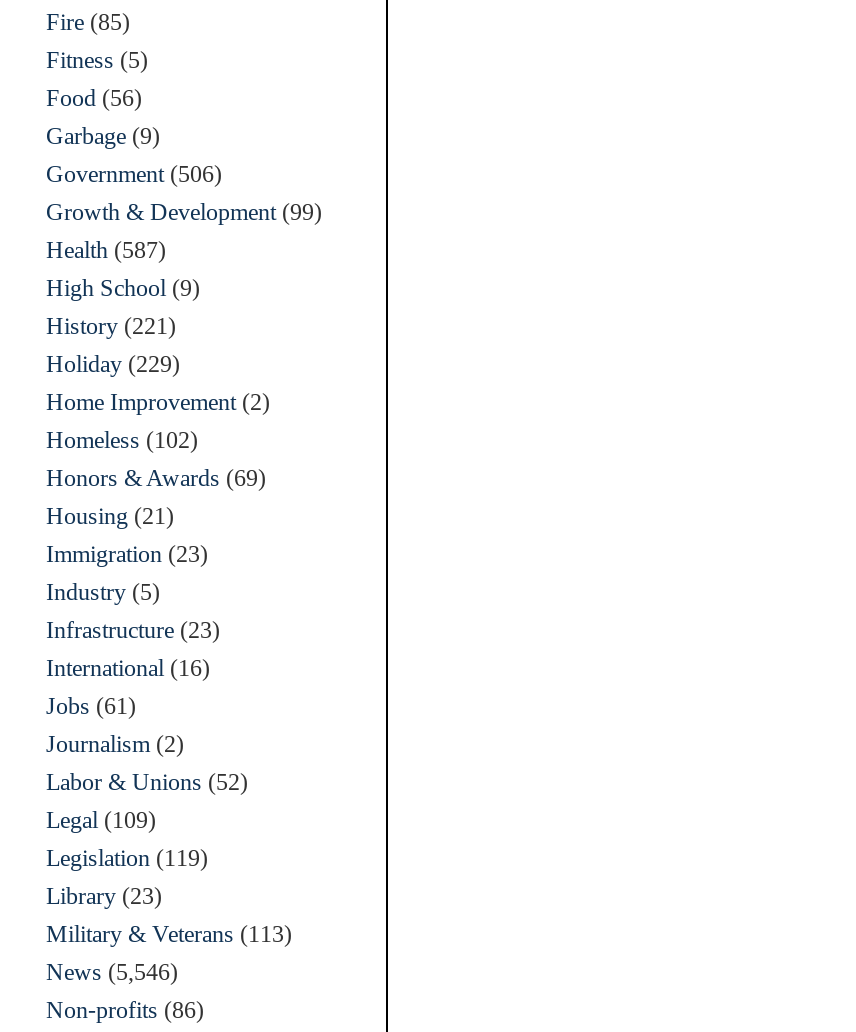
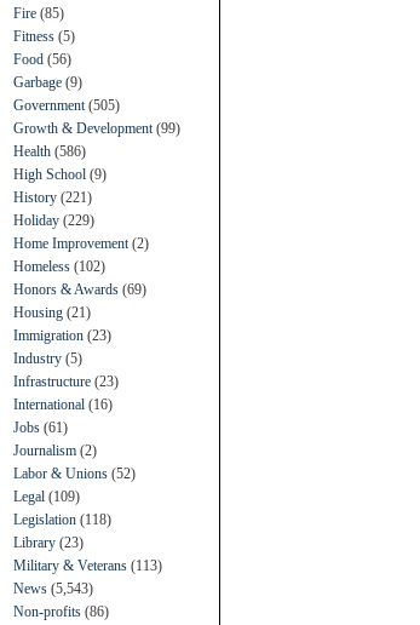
- Government (506)
+ Government (505)

- Health (587)
+ Health (586)

- Legislation (119)
+ Legislation (118)

- News (5,546)
+ News (5,543)
